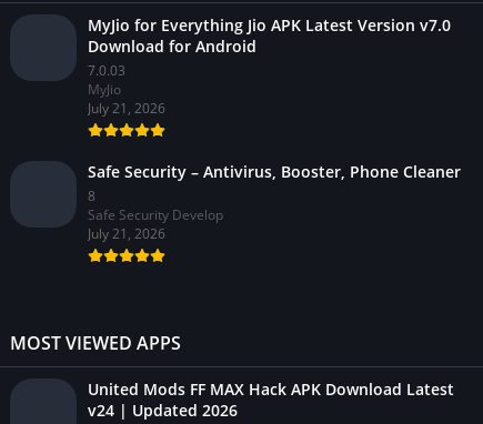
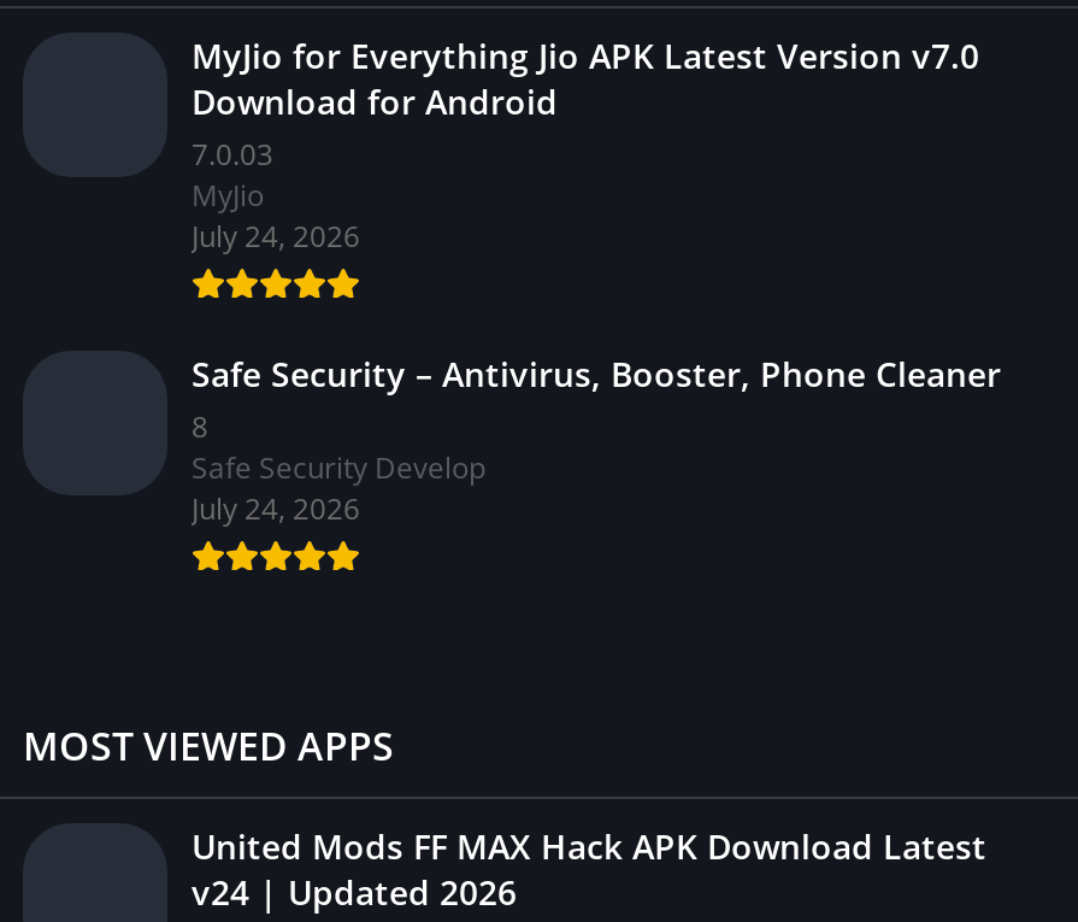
- July 21, 2026
+ July 24, 2026

- July 21, 2026
+ July 24, 2026
